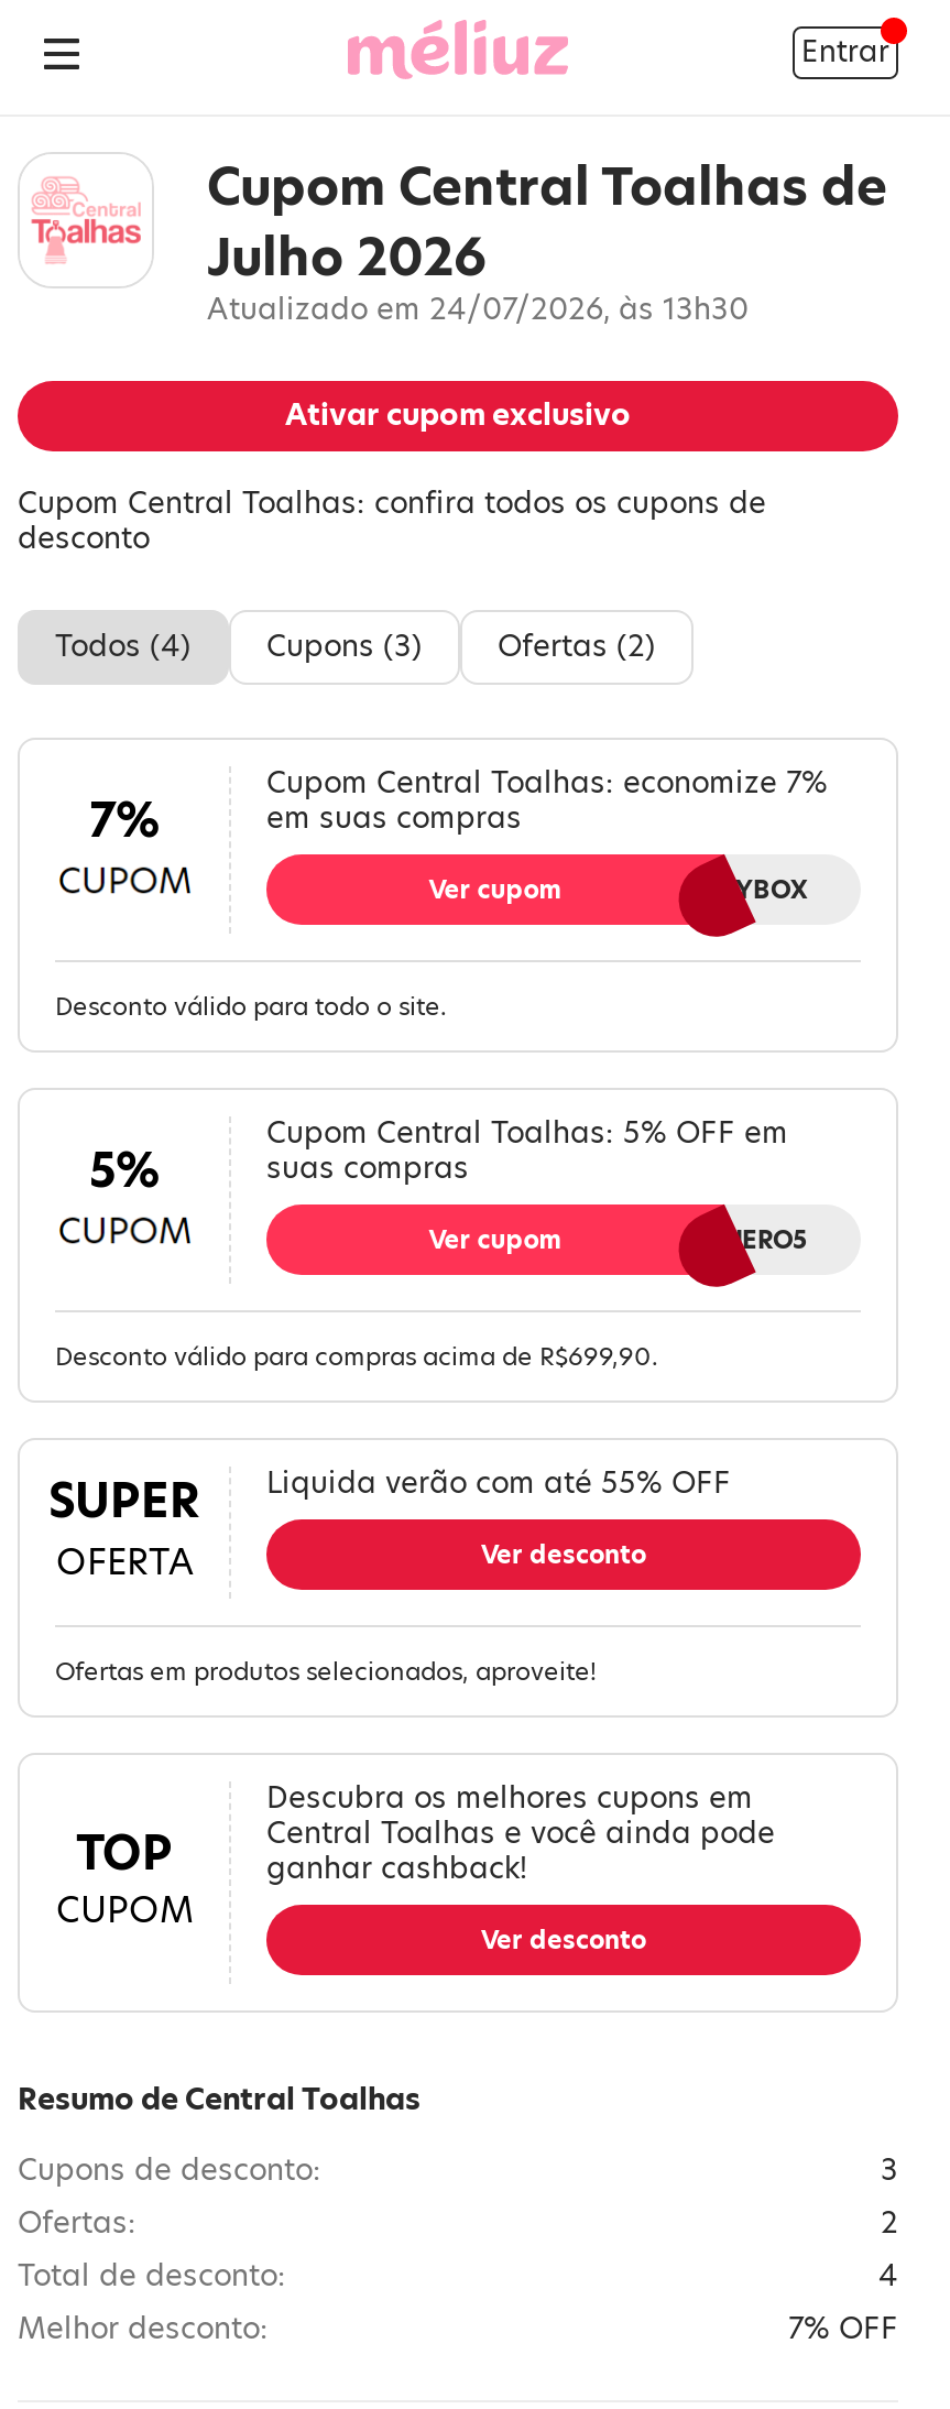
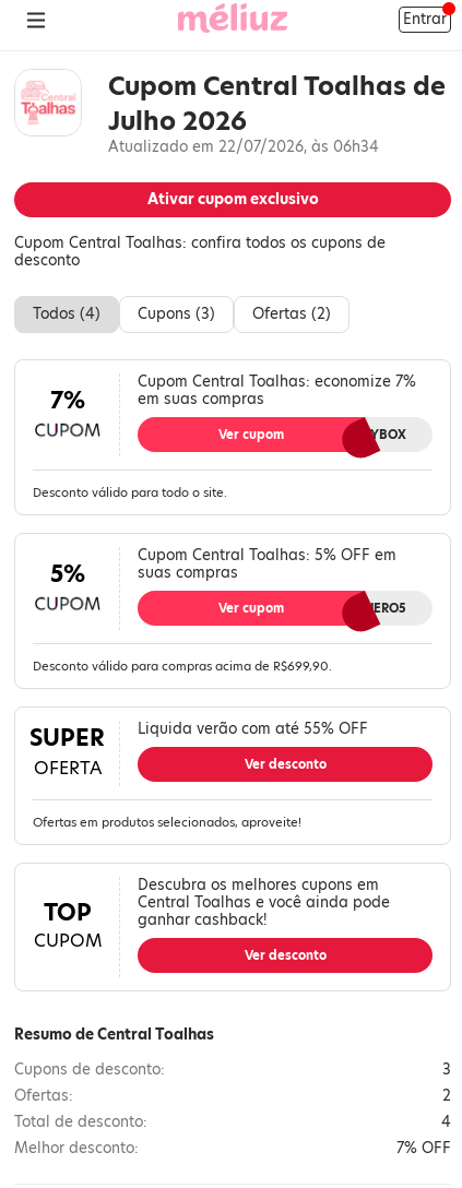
- Atualizado em 24/07/2026, às 13h30
+ Atualizado em 22/07/2026, às 06h34
